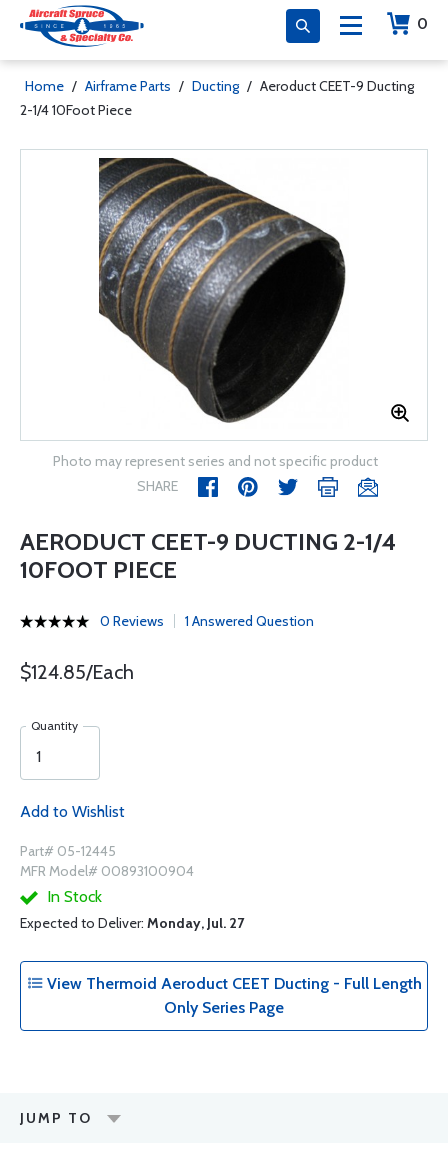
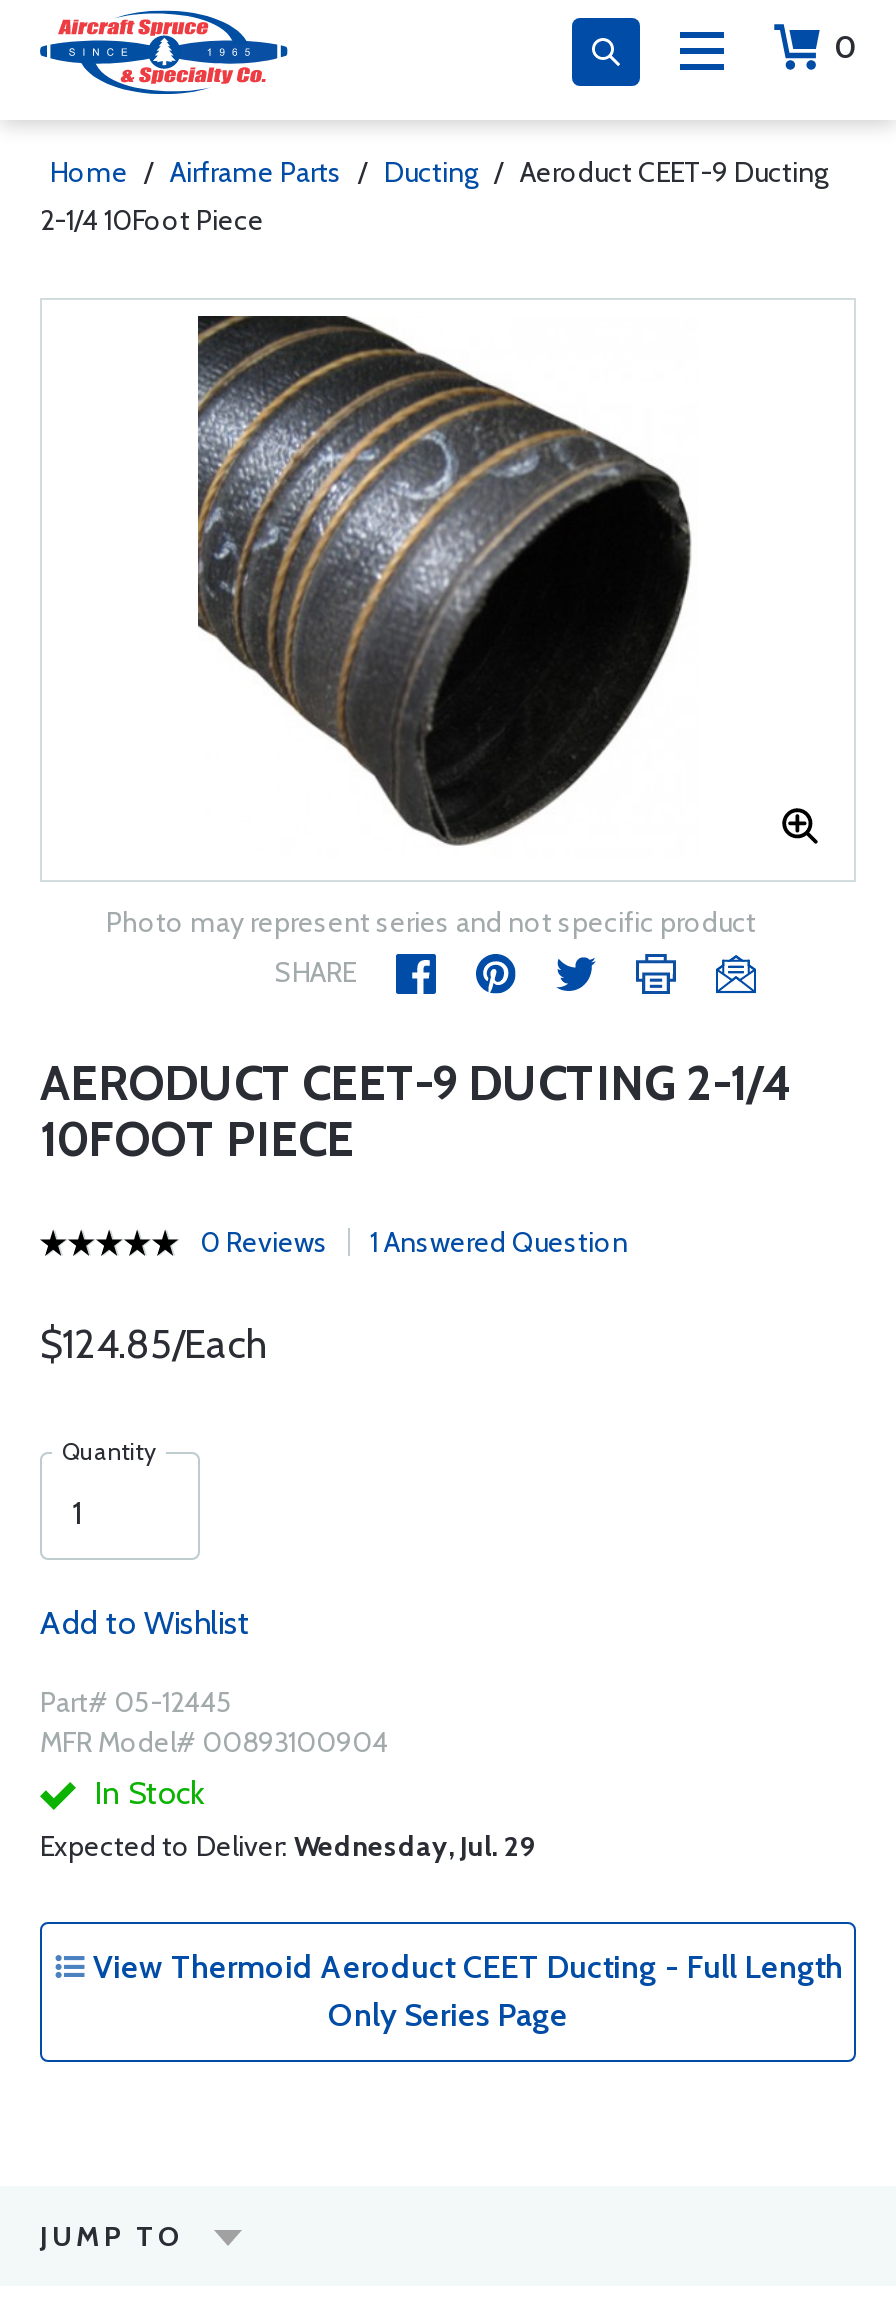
- Expected to Deliver: Monday, Jul. 27
+ Expected to Deliver: Wednesday, Jul. 29
